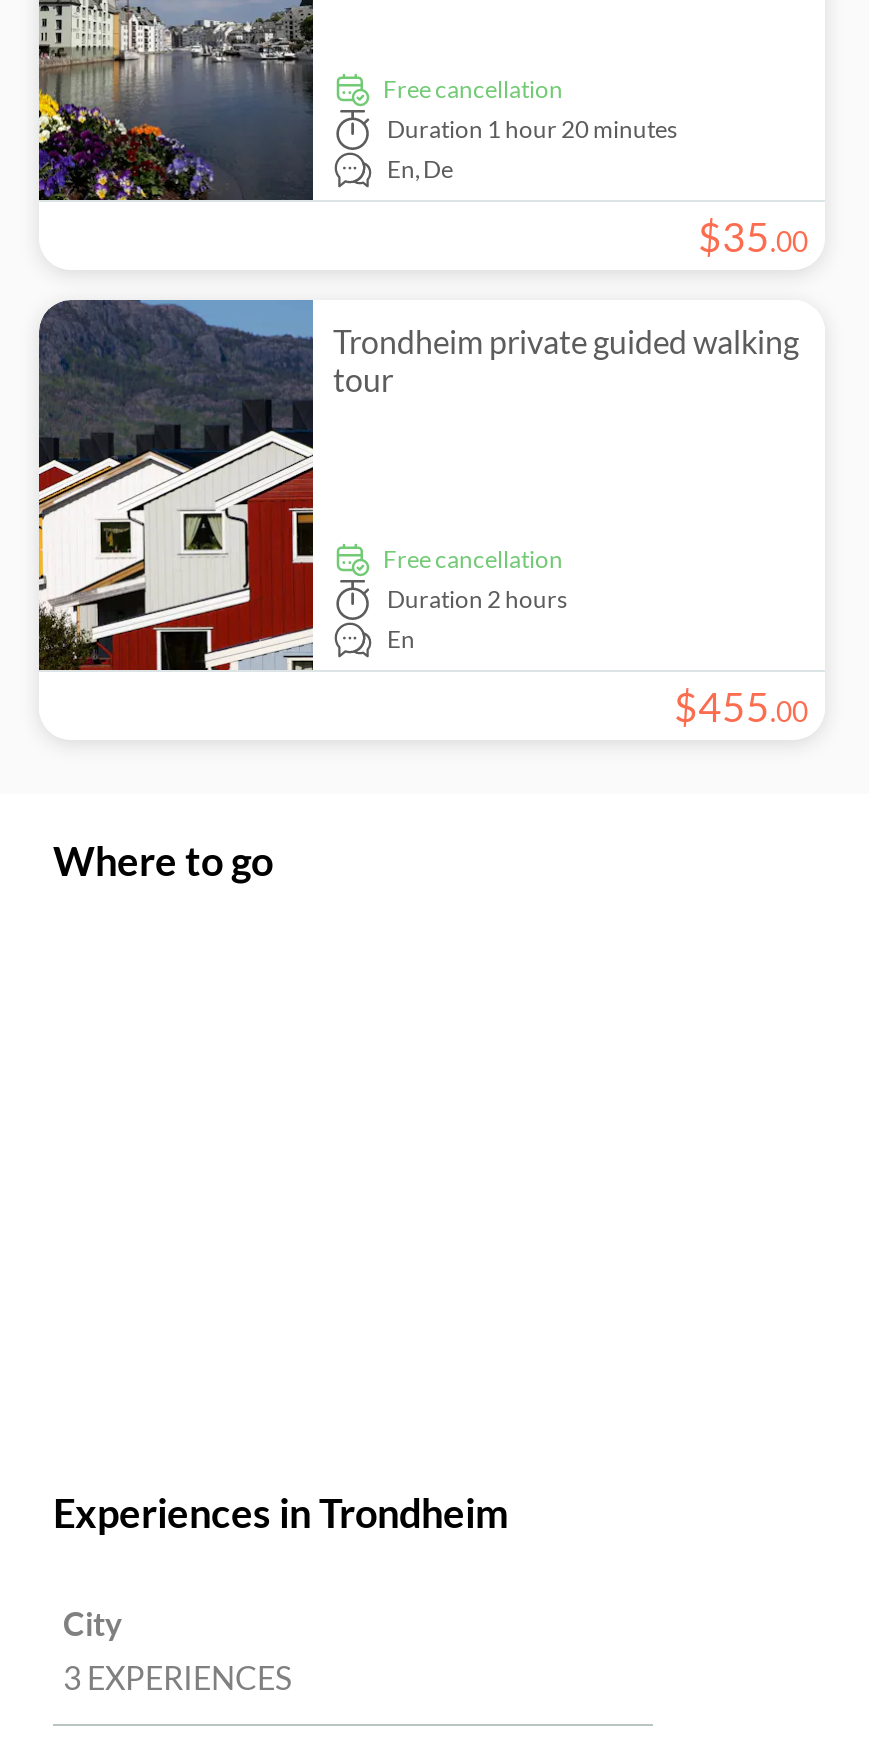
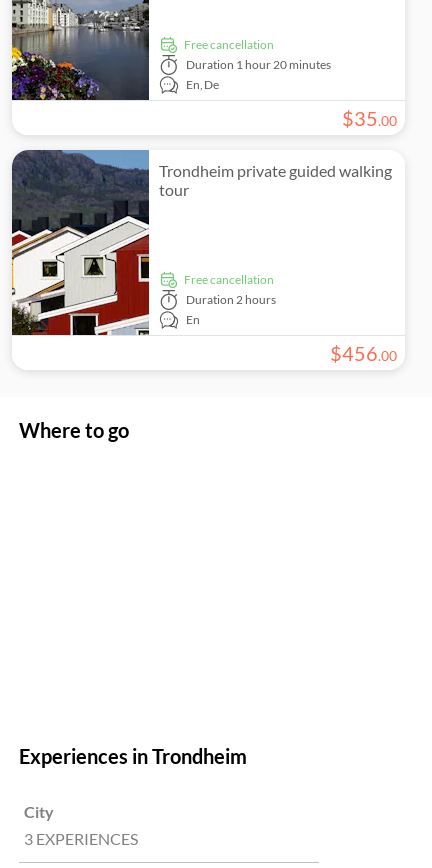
- $455. 00
+ $456. 00
